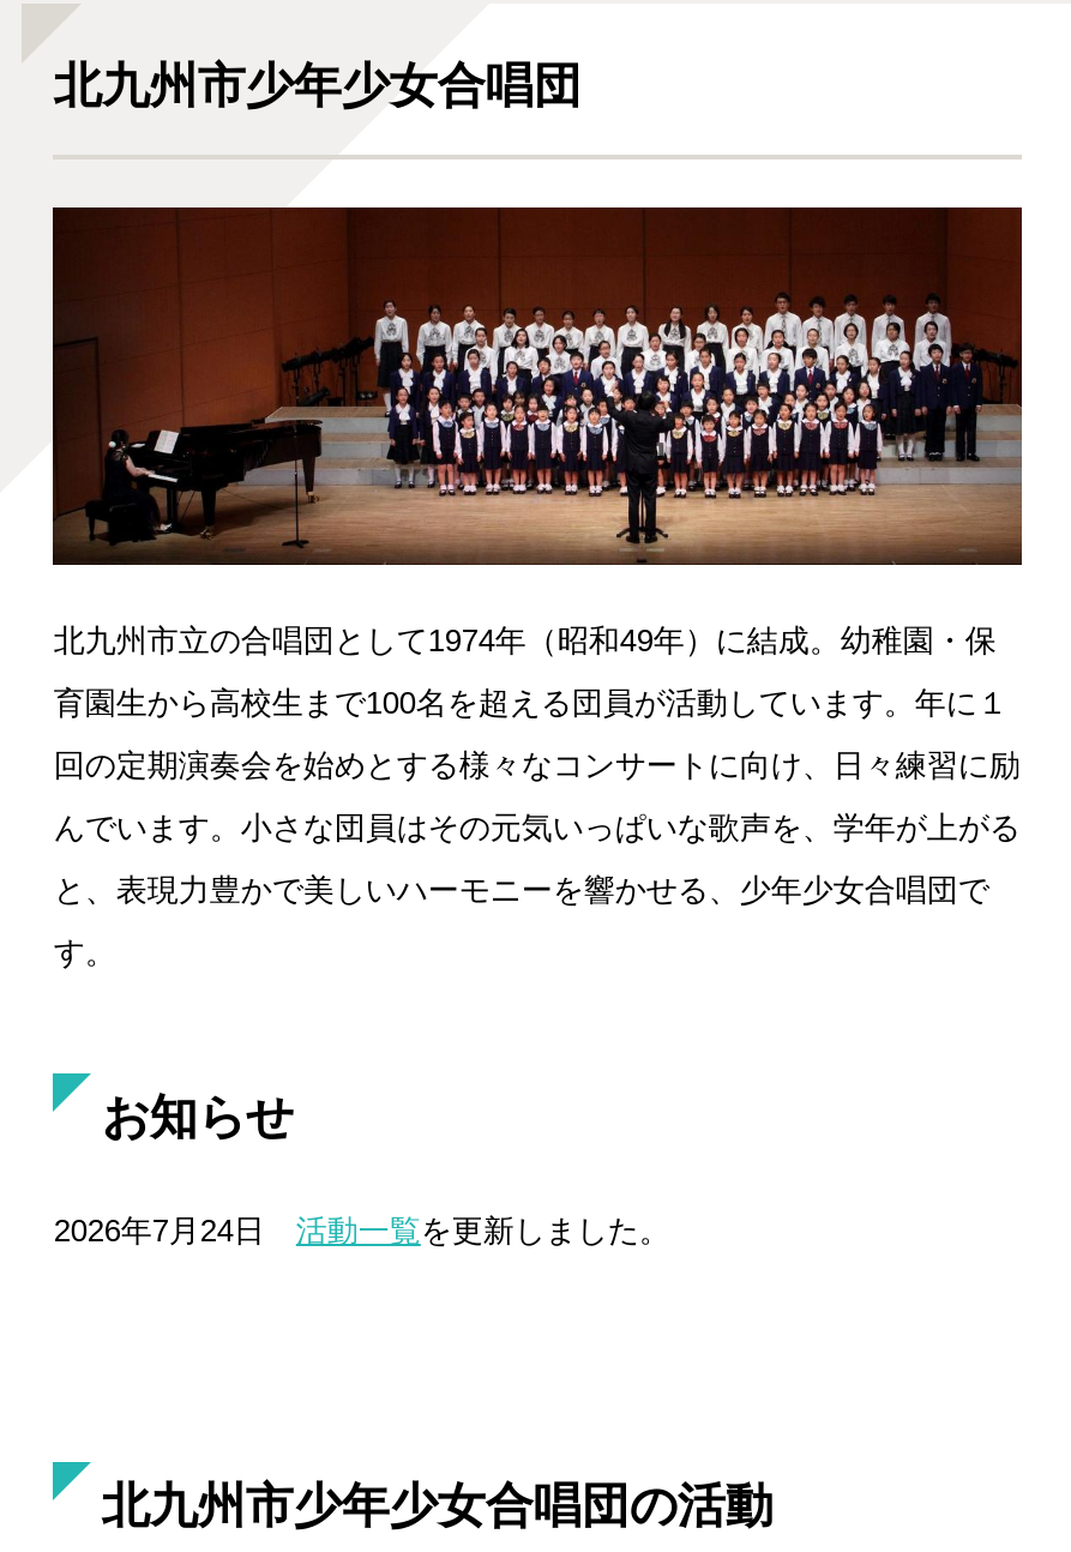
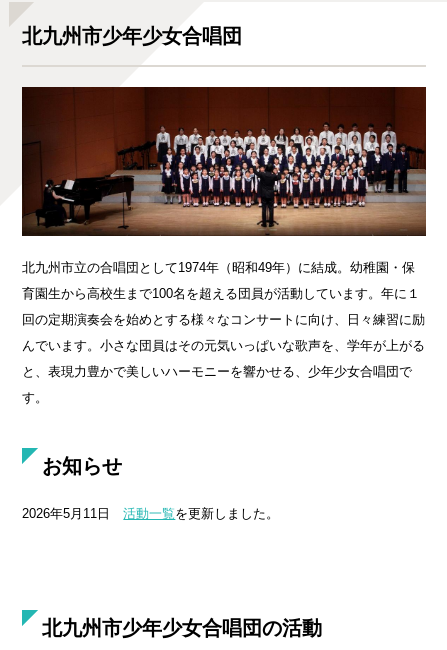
- 2026年7月24日活動一覧を更新しました。
+ 2026年5月11日活動一覧を更新しました。
